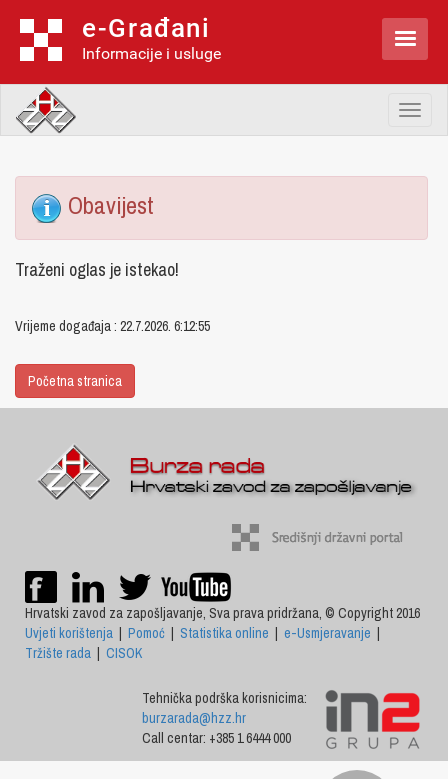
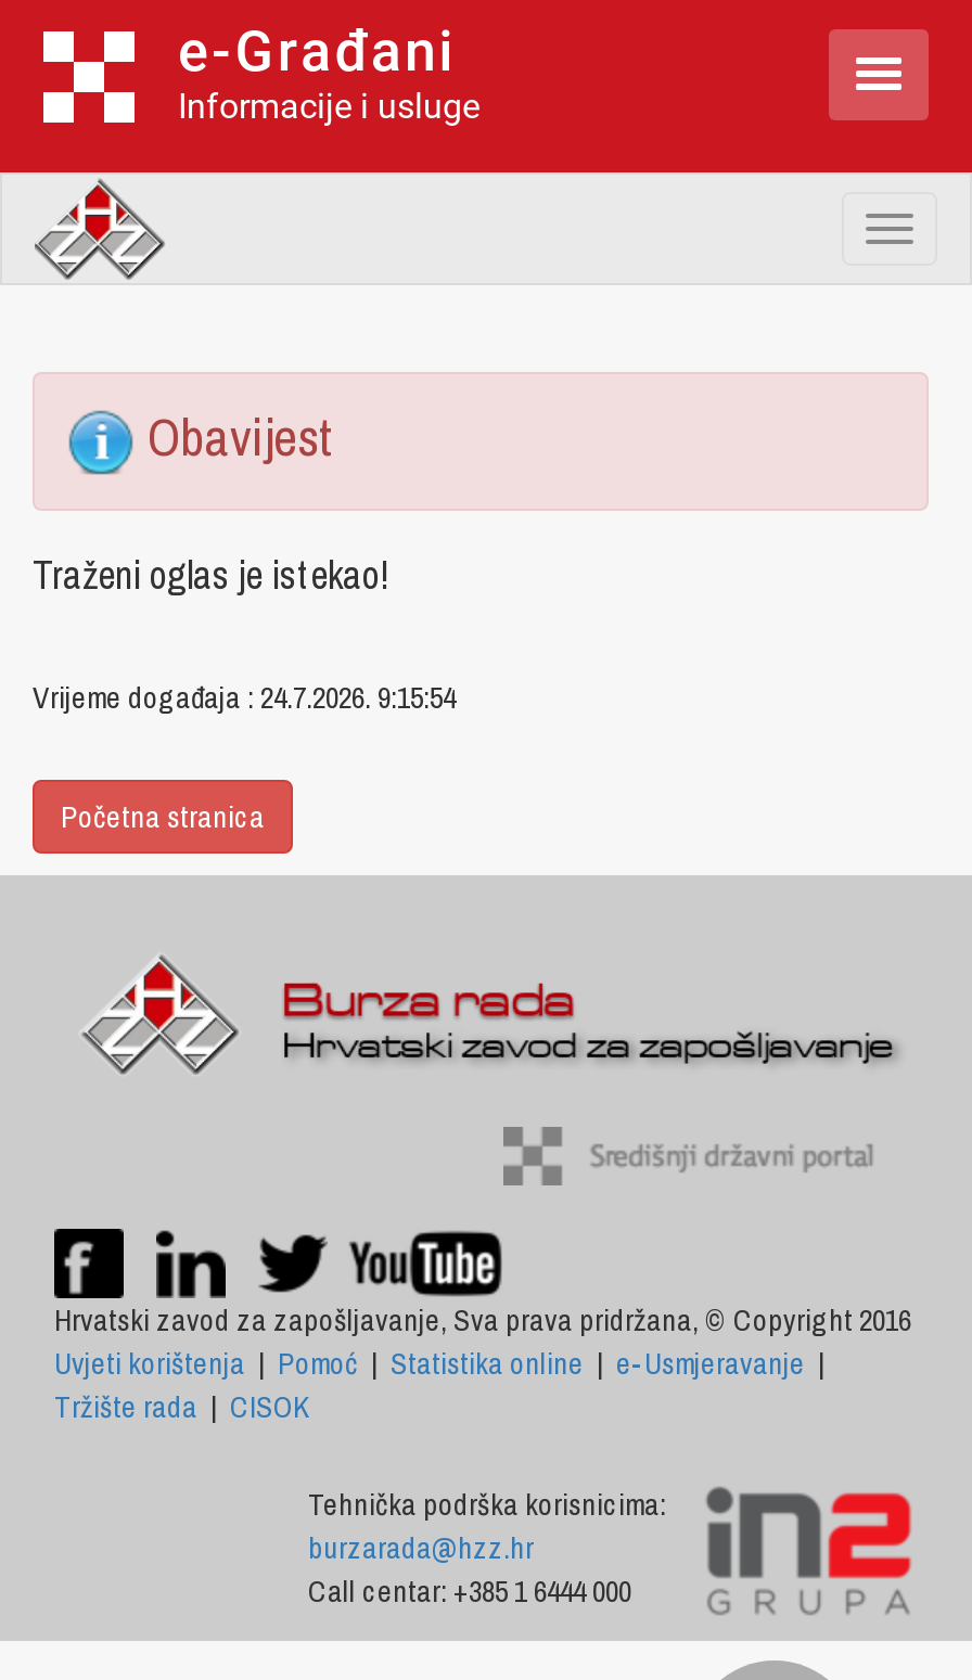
- Vrijeme događaja : 22.7.2026. 6:12:55
+ Vrijeme događaja : 24.7.2026. 9:15:54
